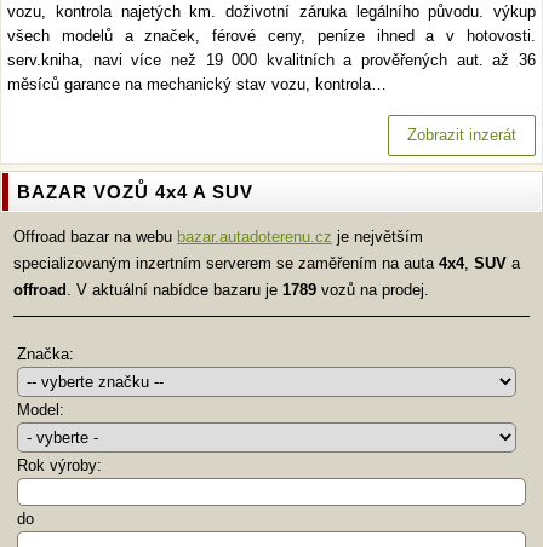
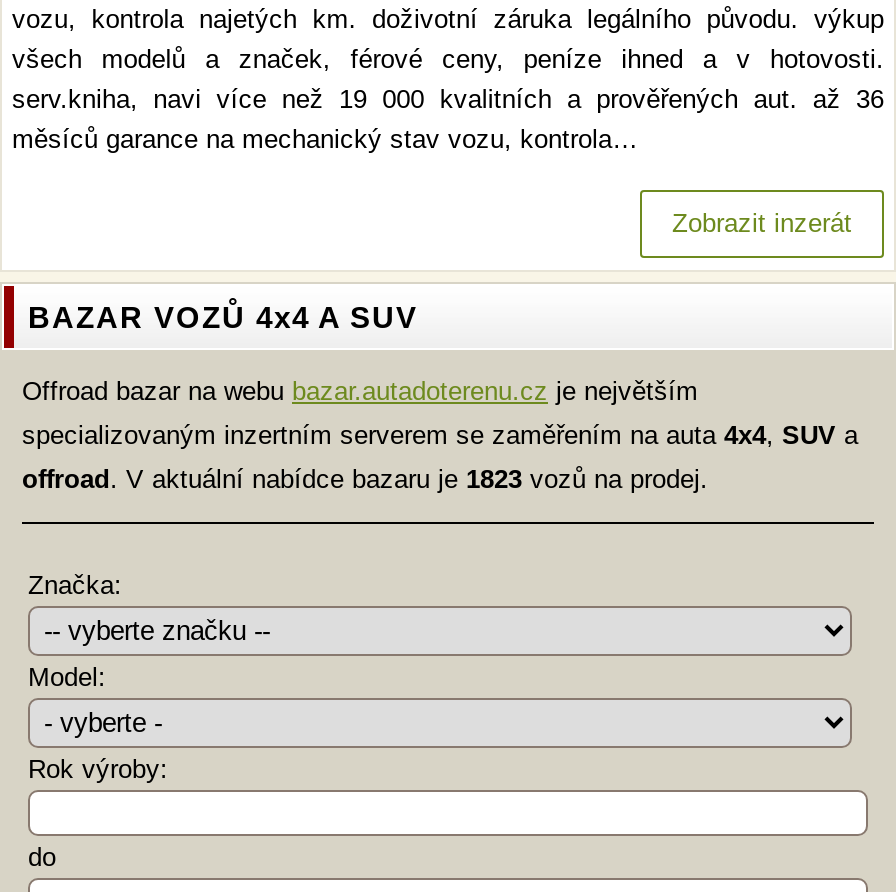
- offroad. V aktuální nabídce bazaru je 1789 vozů na prodej.
+ offroad. V aktuální nabídce bazaru je 1823 vozů na prodej.
